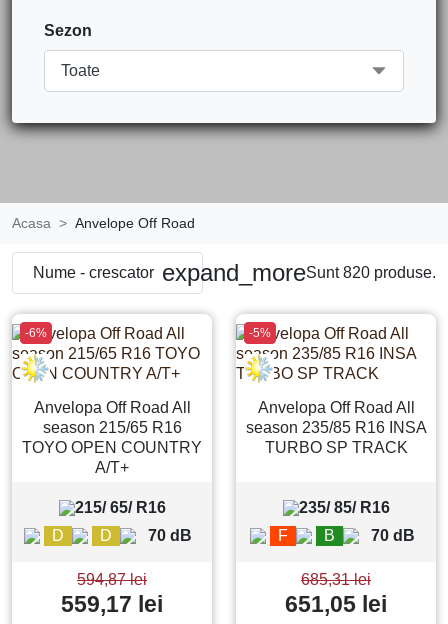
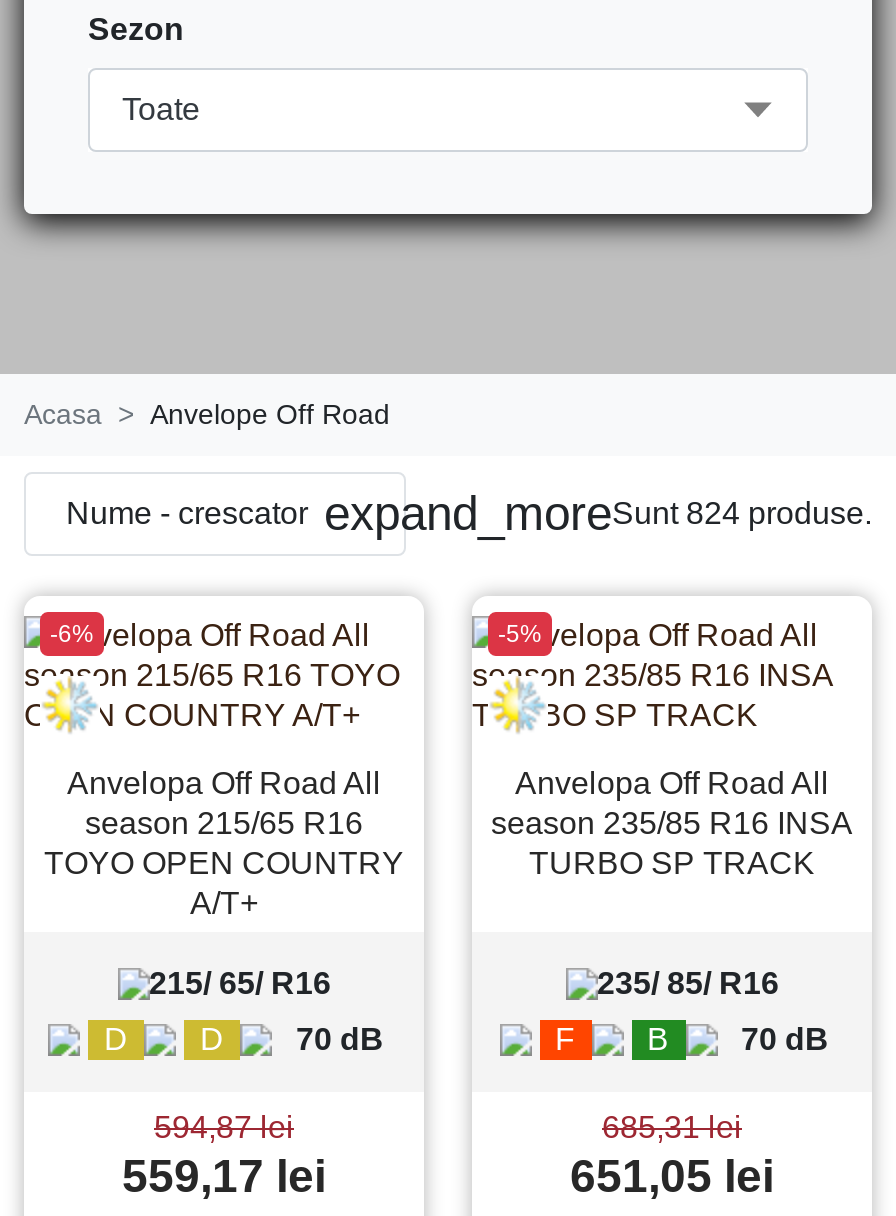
- Nume - crescator expand_moreSunt 820 produse.
+ Nume - crescator expand_moreSunt 824 produse.
